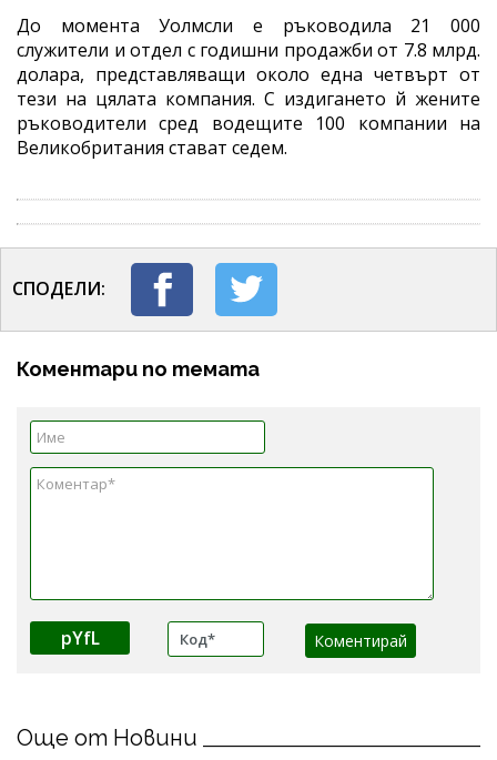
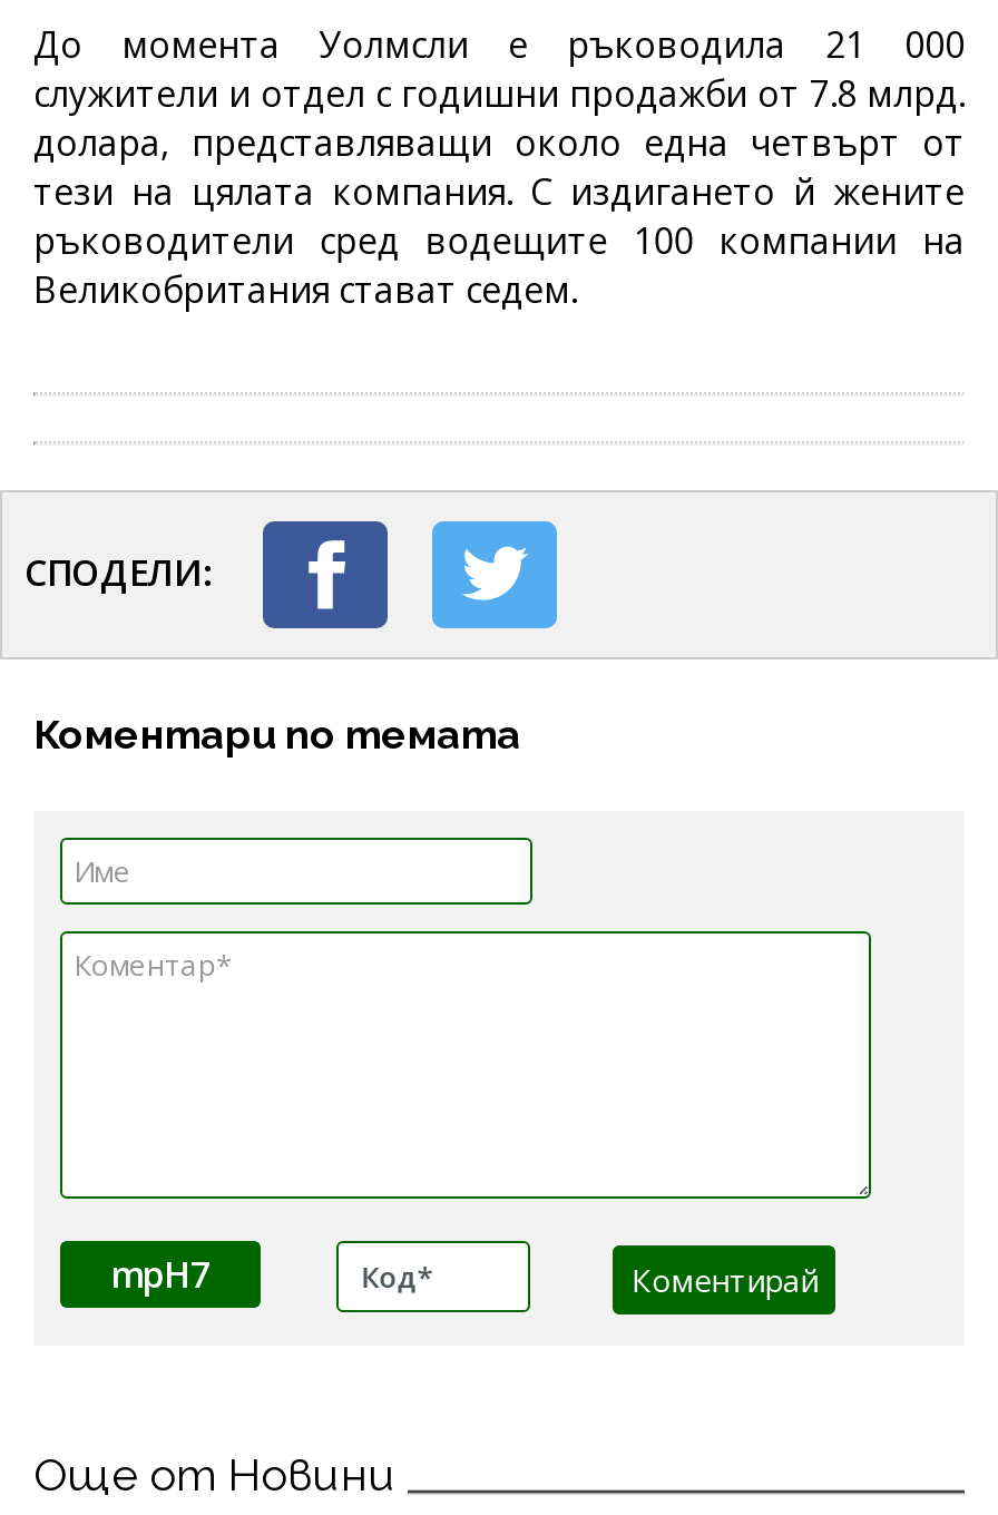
- pYfL
+ mpH7
